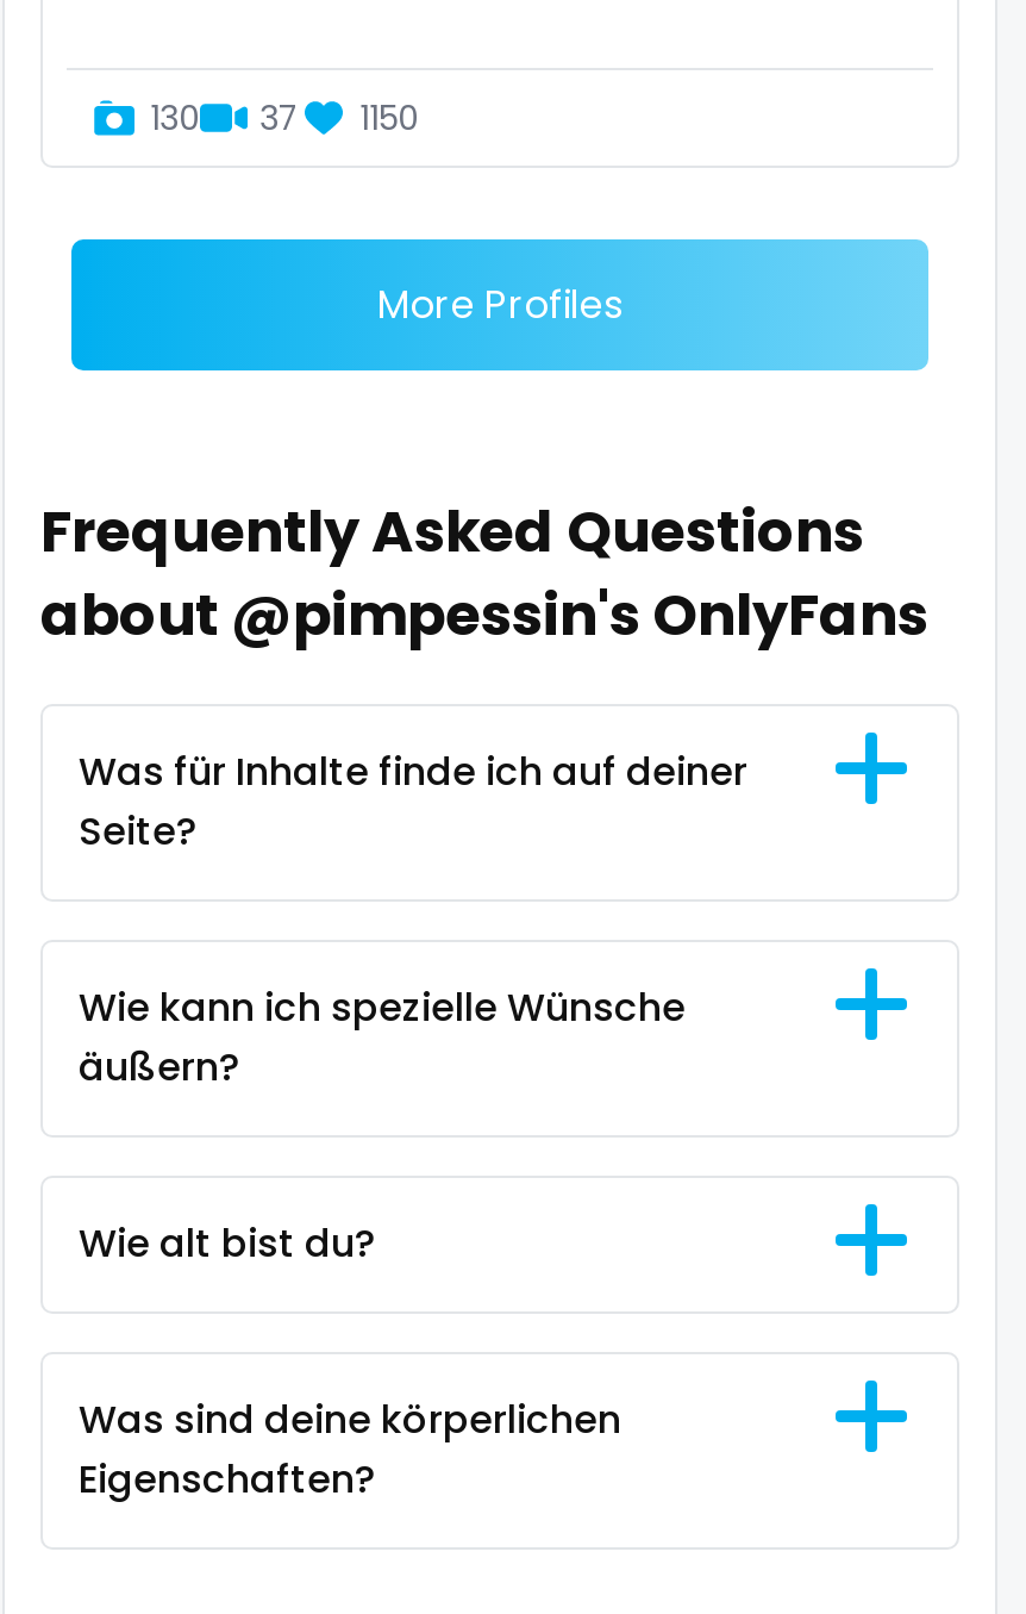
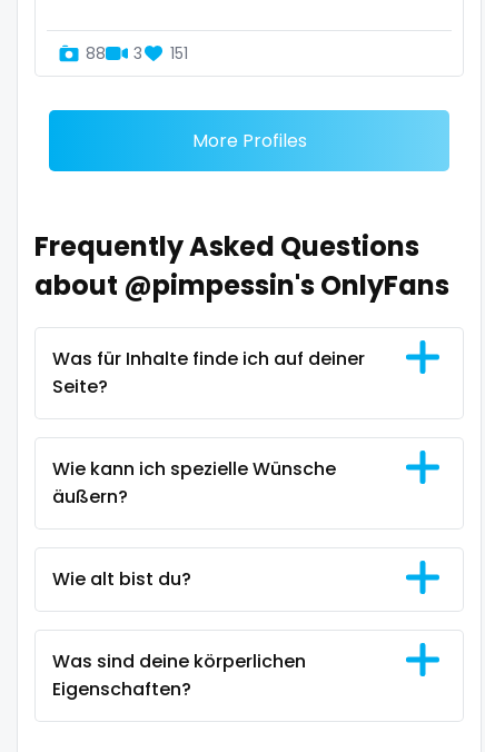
- 130
+ 88

- 37
+ 3

- 1150
+ 151
